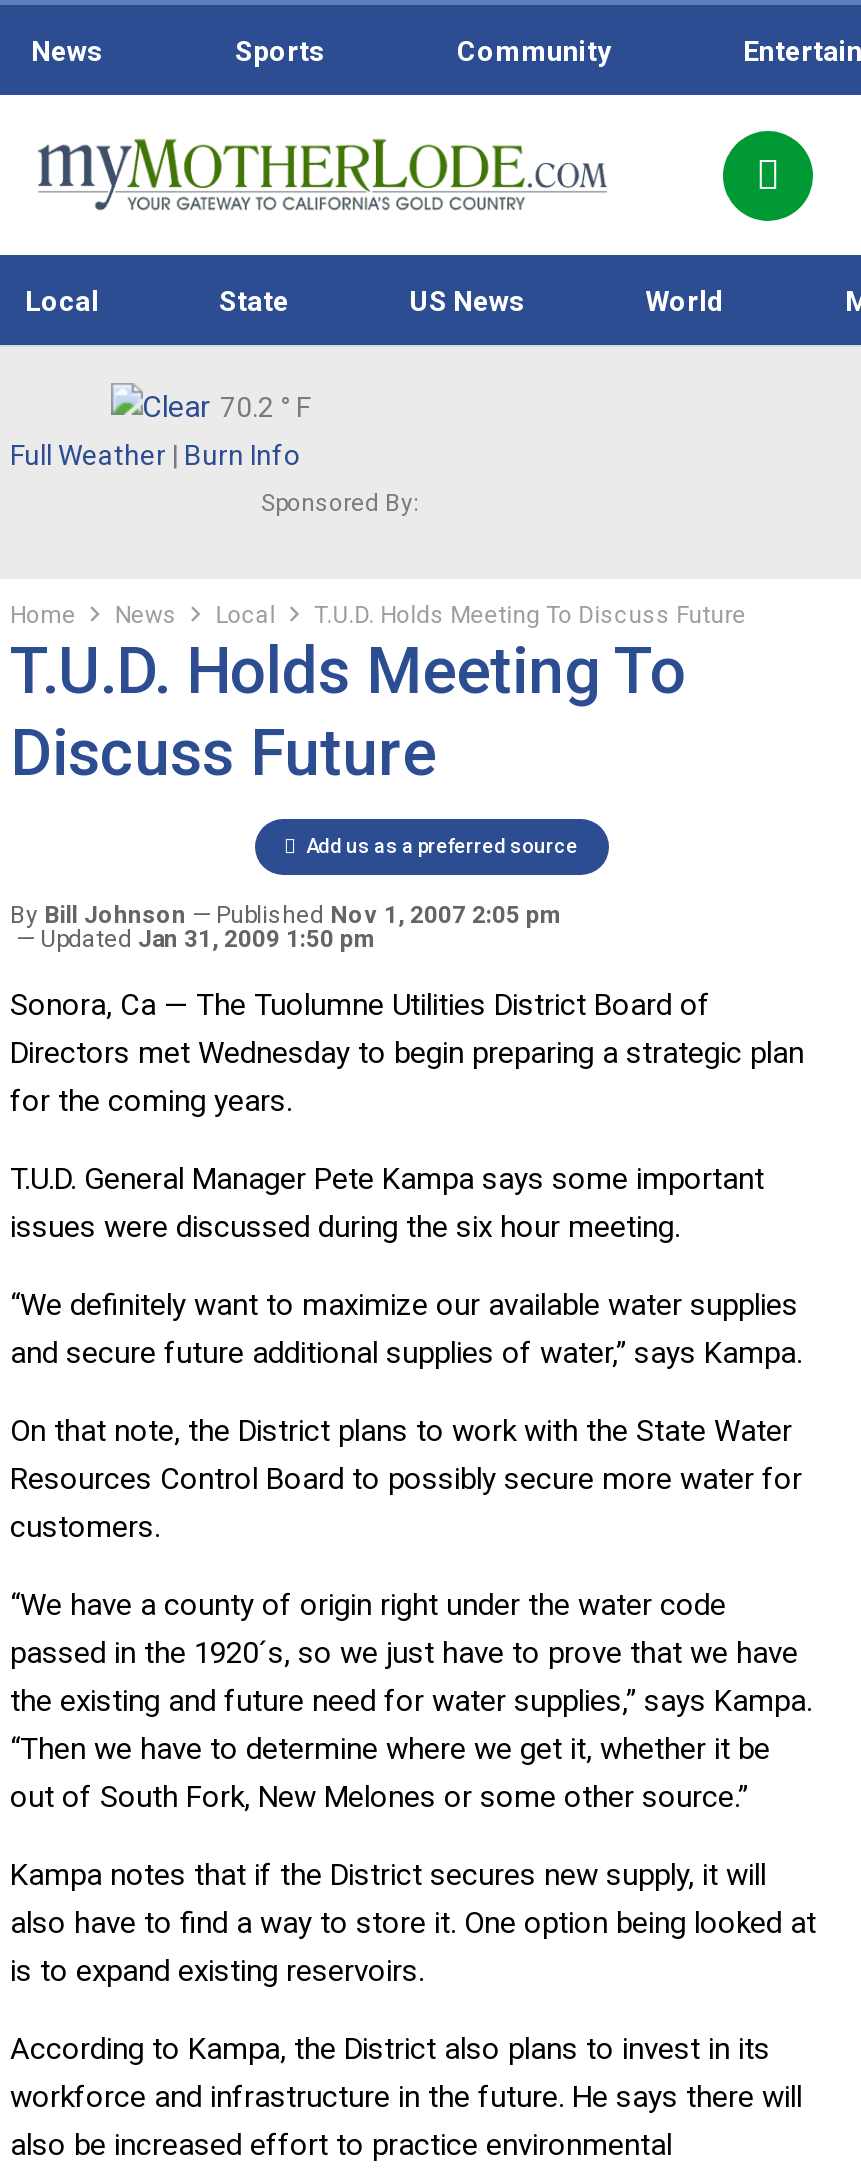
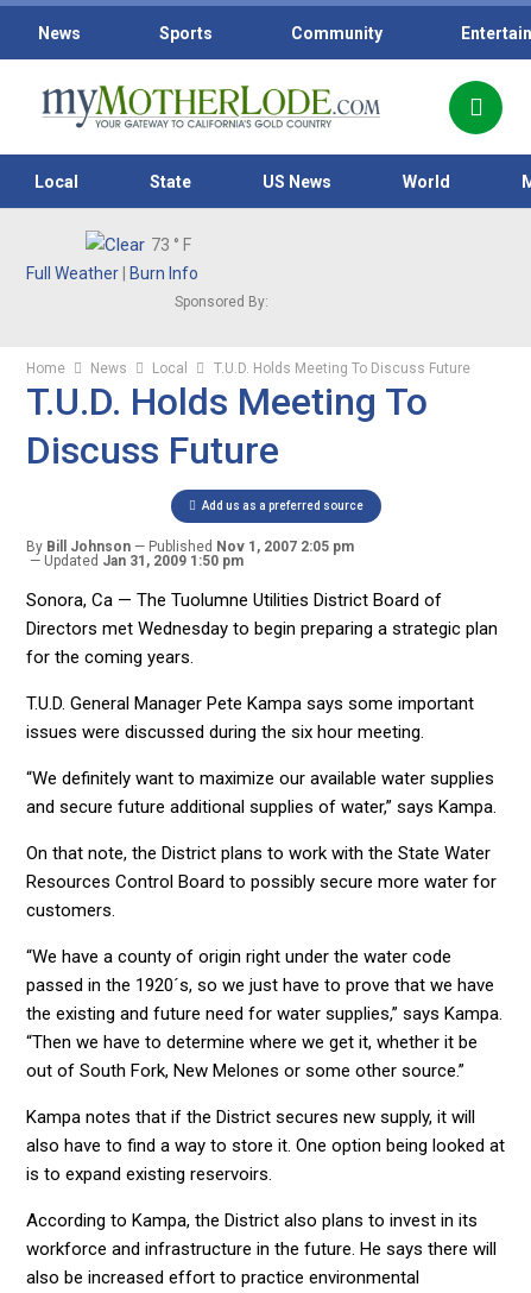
- 70.2 ° F
+ 73 ° F
